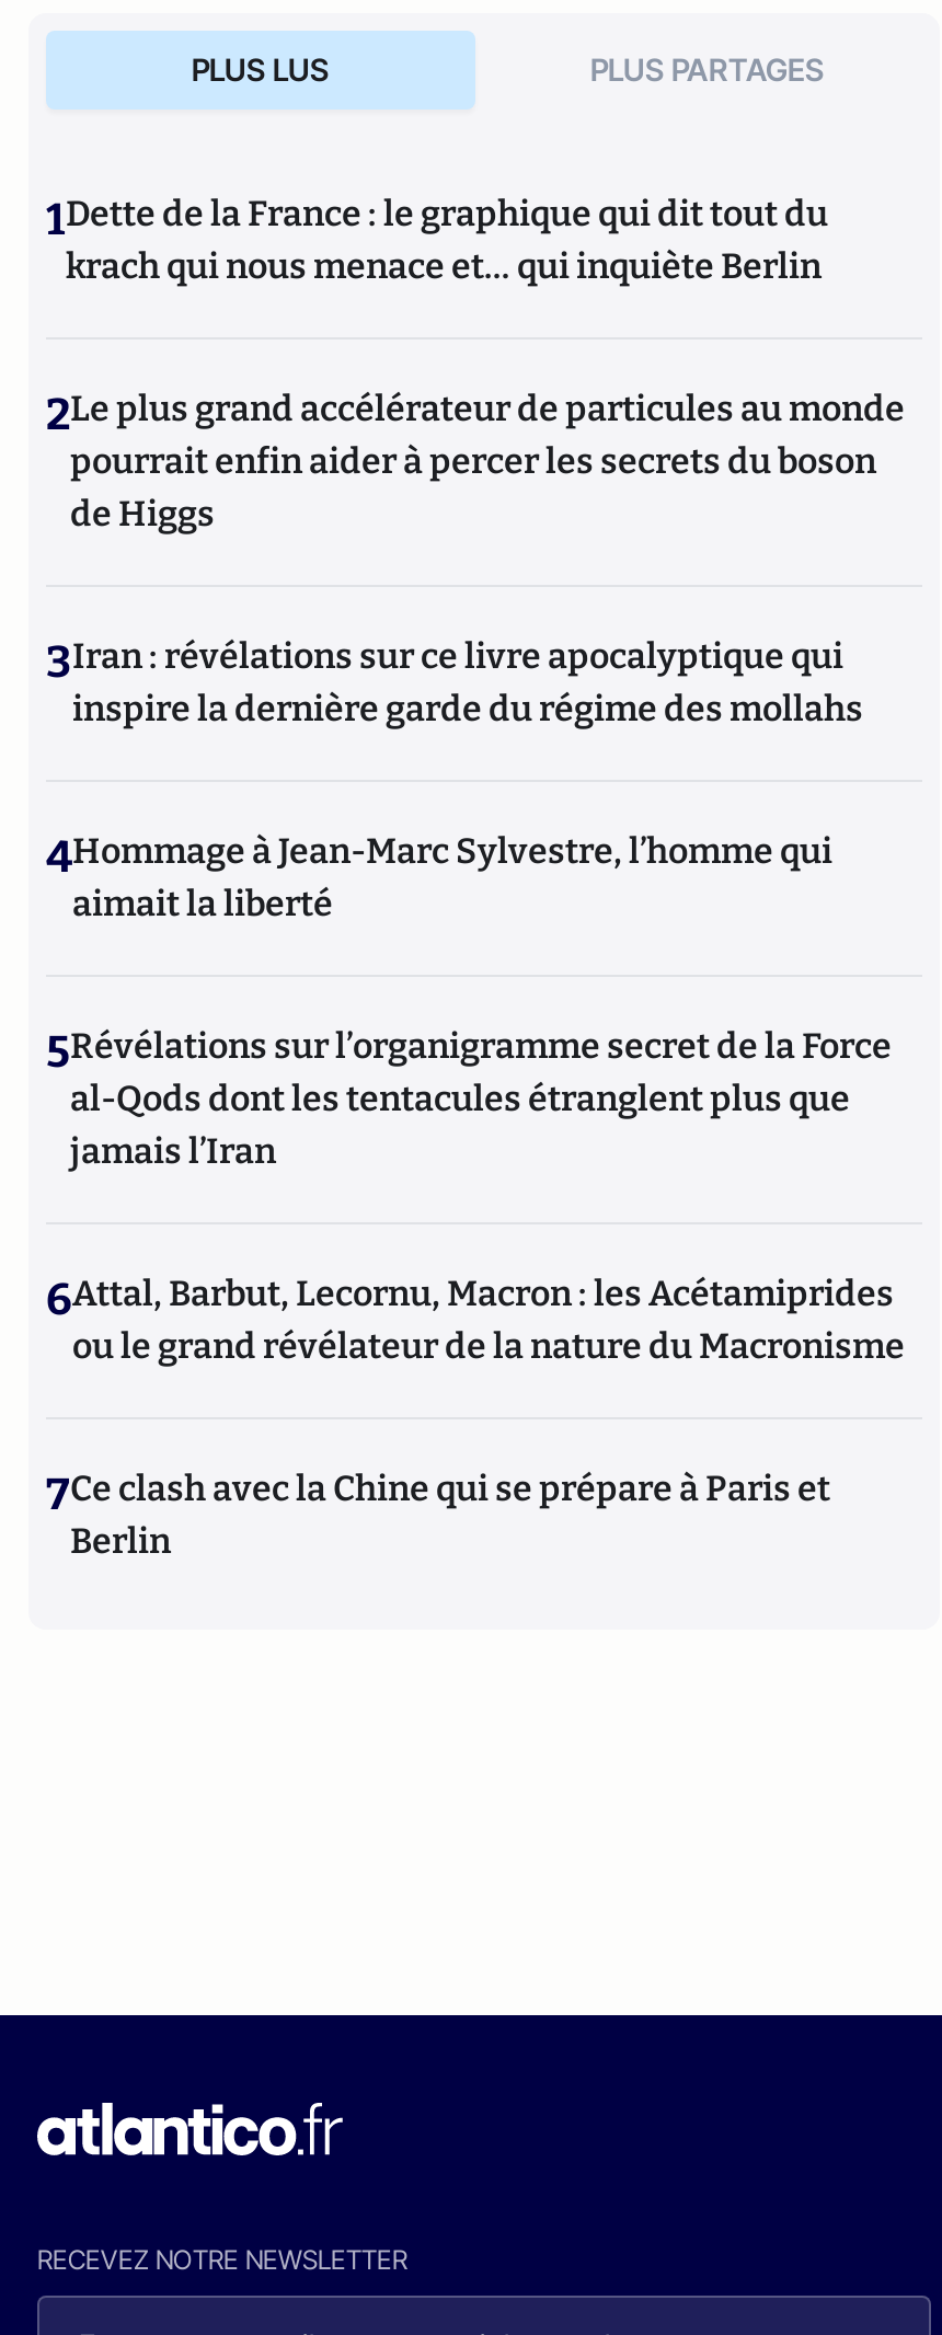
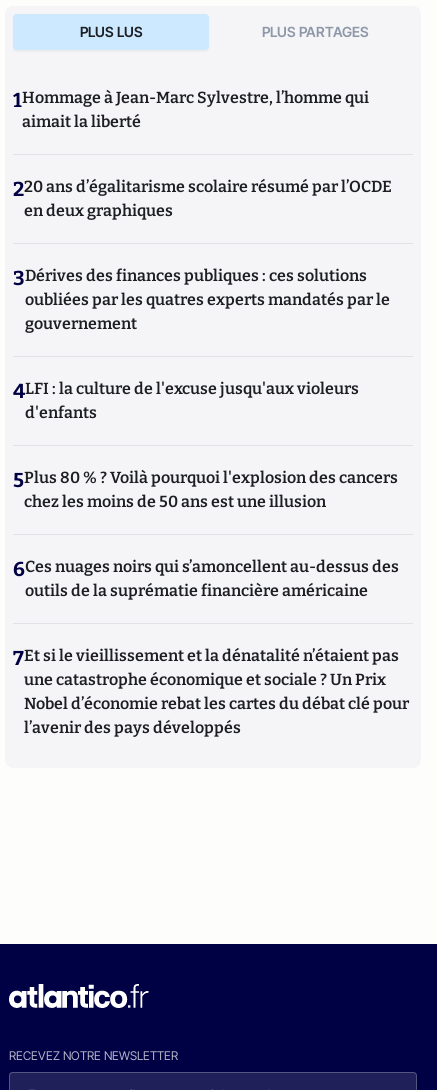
- 1Dette de la France : le graphique qui dit tout du
- krach qui nous menace et… qui inquiète Berlin
- 2Le plus grand accélérateur de particules au monde
- pourrait enfin aider à percer les secrets du boson
- de Higgs
- 3Iran : révélations sur ce livre apocalyptique qui
- inspire la dernière garde du régime des mollahs
- 4Hommage à Jean-Marc Sylvestre, l’homme qui
+ 1Hommage à Jean-Marc Sylvestre, l’homme qui

moved up: aimait la liberté

- 5Révélations sur l’organigramme secret de la Force
- al-Qods dont les tentacules étranglent plus que
- jamais l’Iran
- 6Attal, Barbut, Lecornu, Macron : les Acétamiprides
- ou le grand révélateur de la nature du Macronisme
- 7Ce clash avec la Chine qui se prépare à Paris et
- Berlin
+ 220 ans d’égalitarisme scolaire résumé par l’OCDE
+ en deux graphiques
+ 3Dérives des finances publiques : ces solutions
+ oubliées par les quatres experts mandatés par le
+ gouvernement
+ 4LFI : la culture de l'excuse jusqu'aux violeurs
+ d'enfants
+ 5Plus 80 % ? Voilà pourquoi l'explosion des cancers
+ chez les moins de 50 ans est une illusion
+ 6Ces nuages noirs qui s’amoncellent au-dessus des
+ outils de la suprématie financière américaine
+ 7Et si le vieillissement et la dénatalité n’étaient pas
+ une catastrophe économique et sociale ? Un Prix
+ Nobel d’économie rebat les cartes du débat clé pour
+ l’avenir des pays développés
